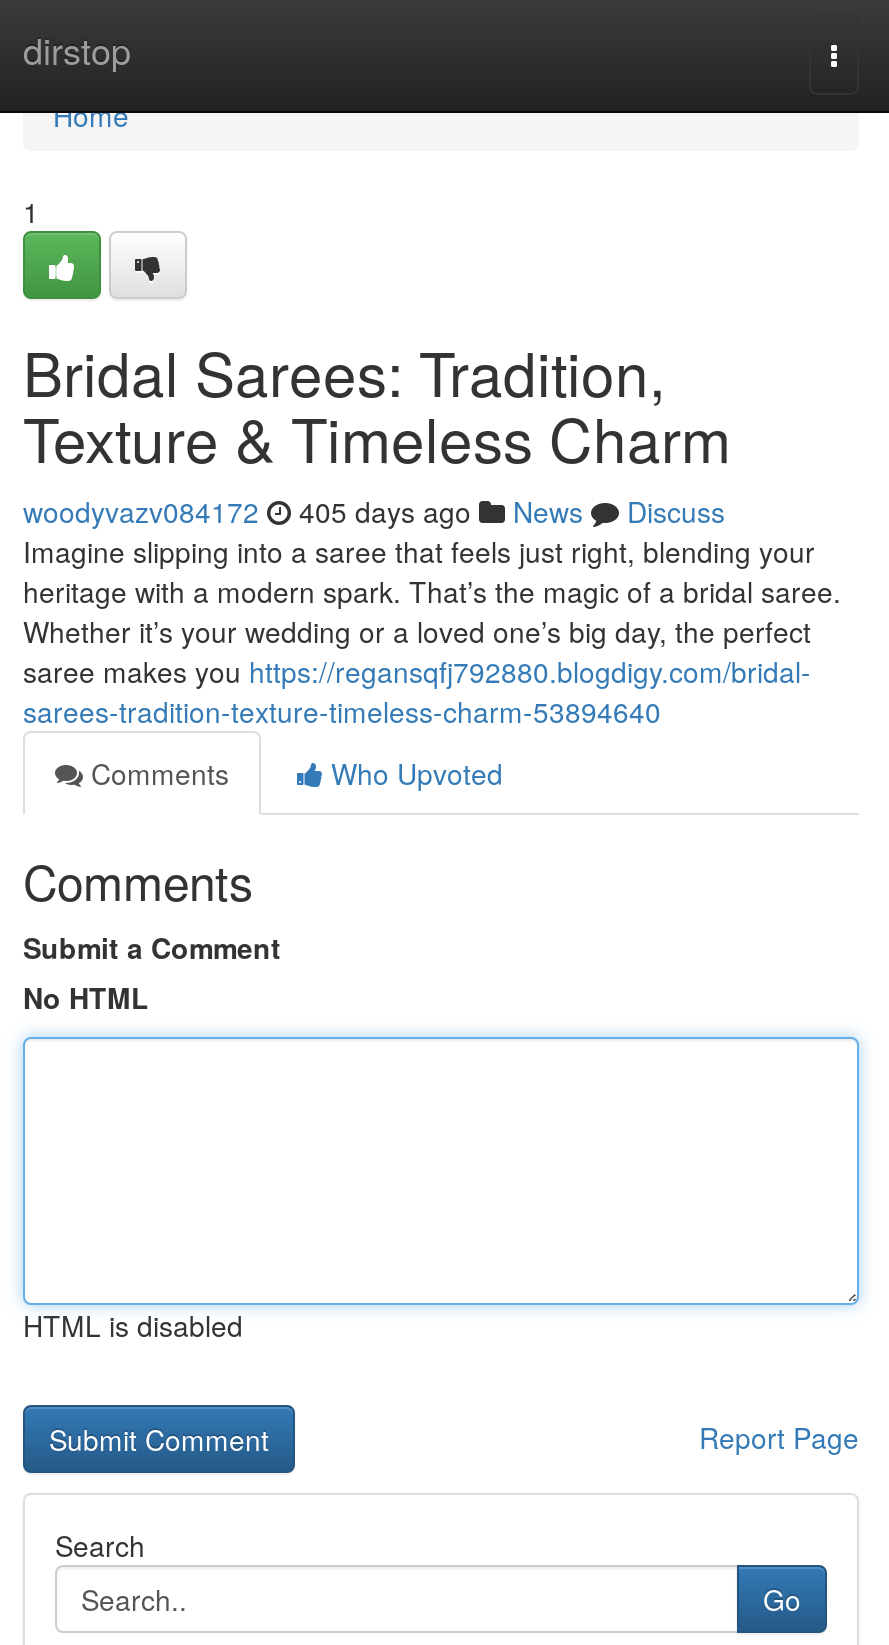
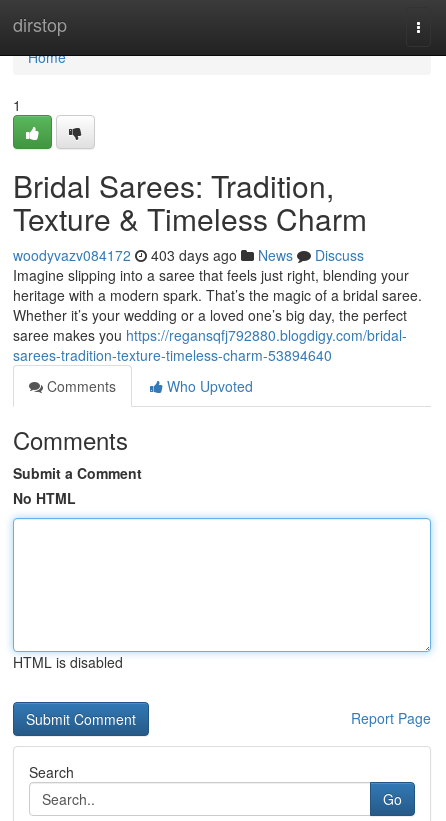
- woodyvazv084172 405 days ago News Discuss
+ woodyvazv084172 403 days ago News Discuss
